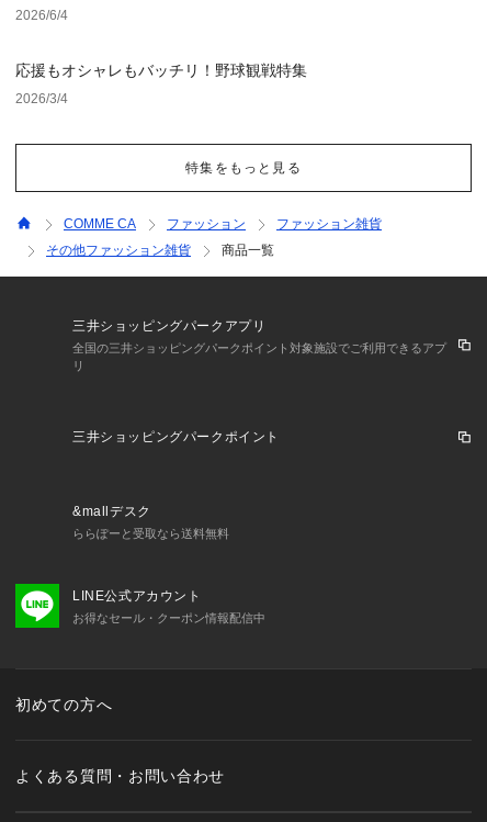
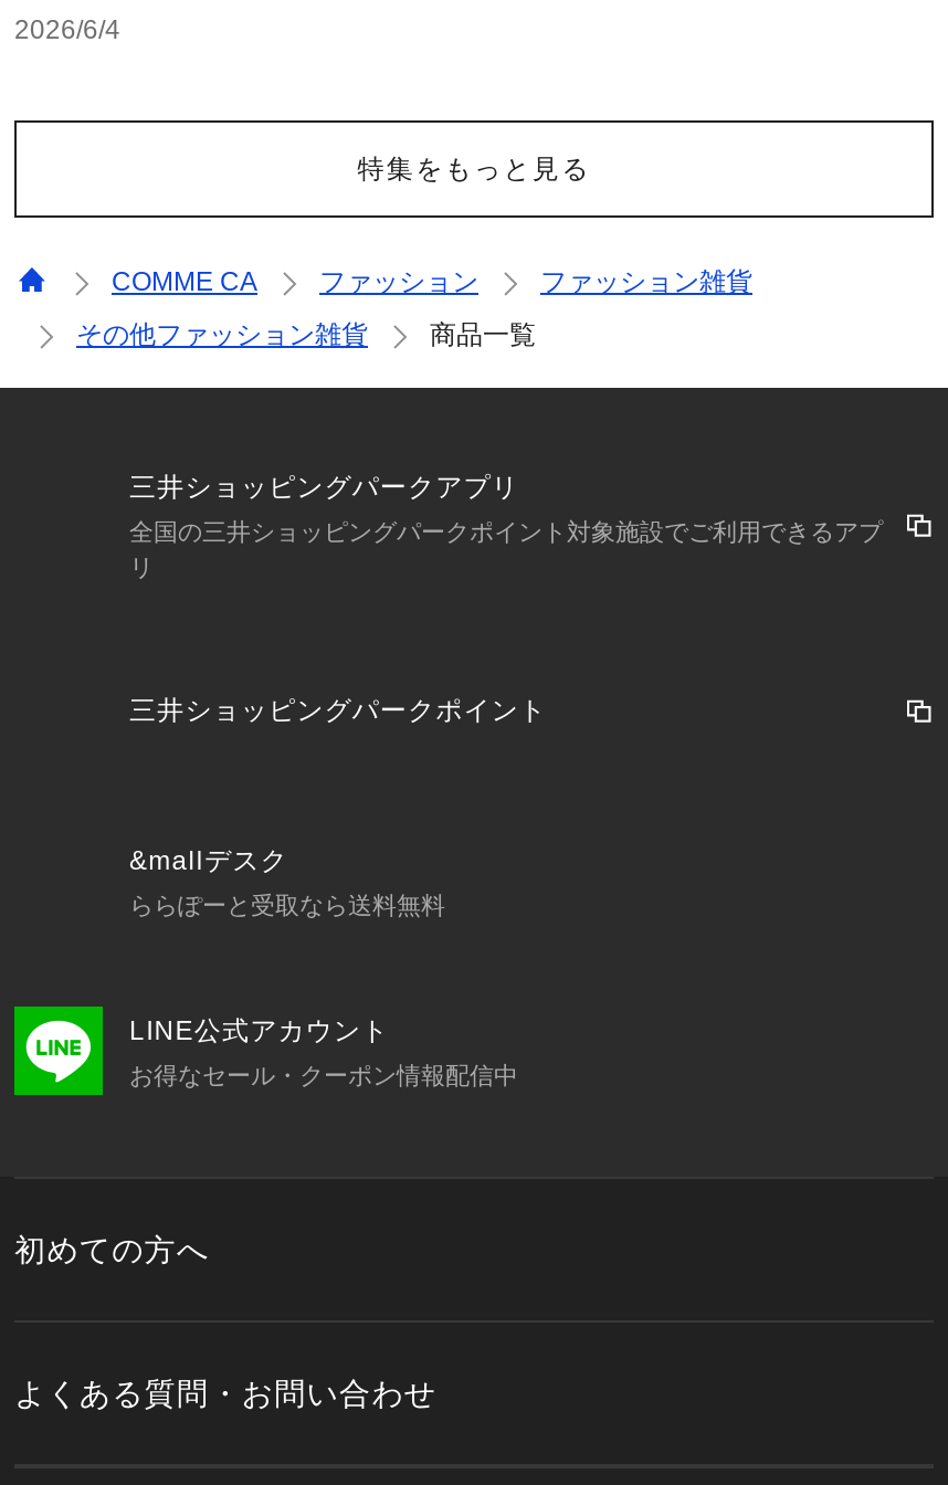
- 応援もオシャレもバッチリ！野球観戦特集
- 2026/3/4
